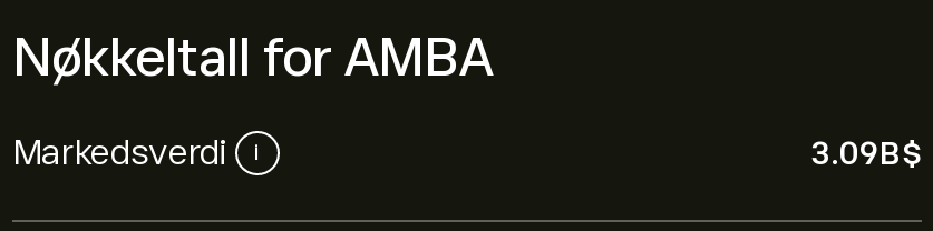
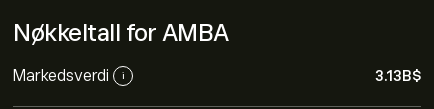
- 3.09B$
+ 3.13B$
